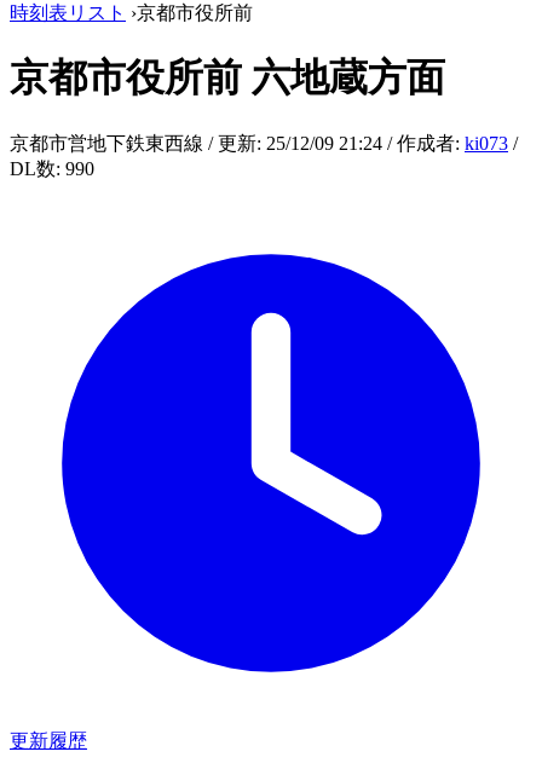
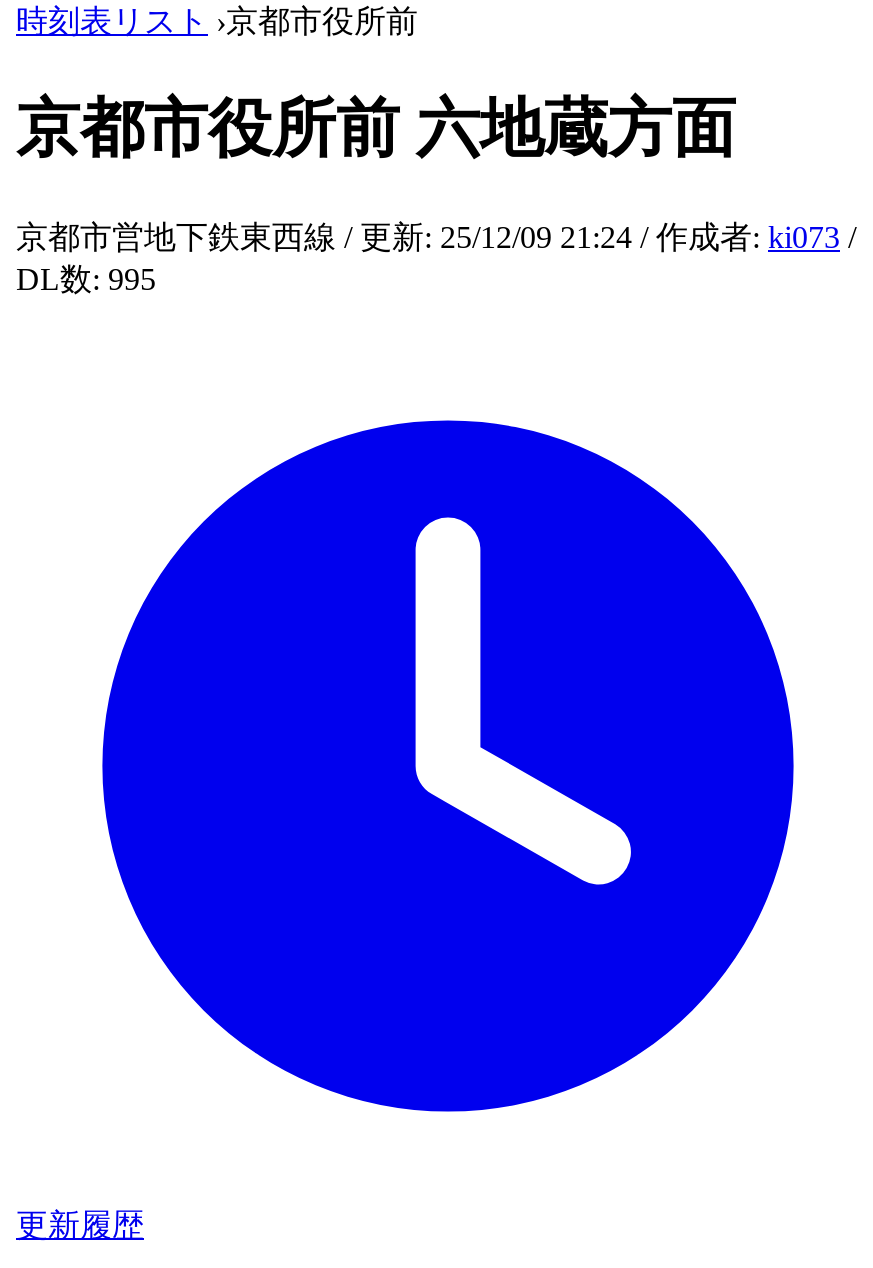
- DL数: 990
+ DL数: 995
